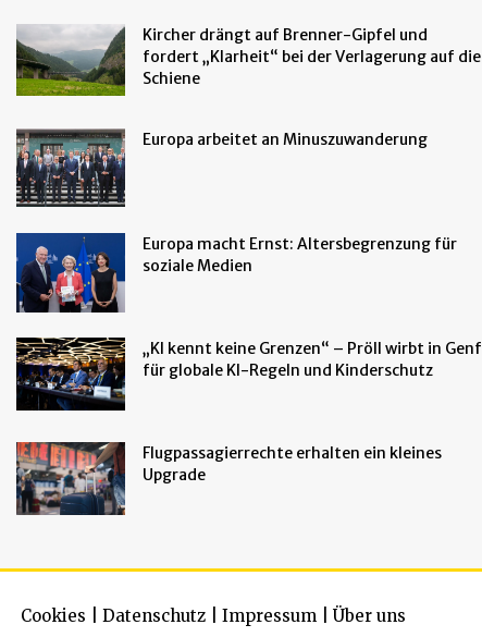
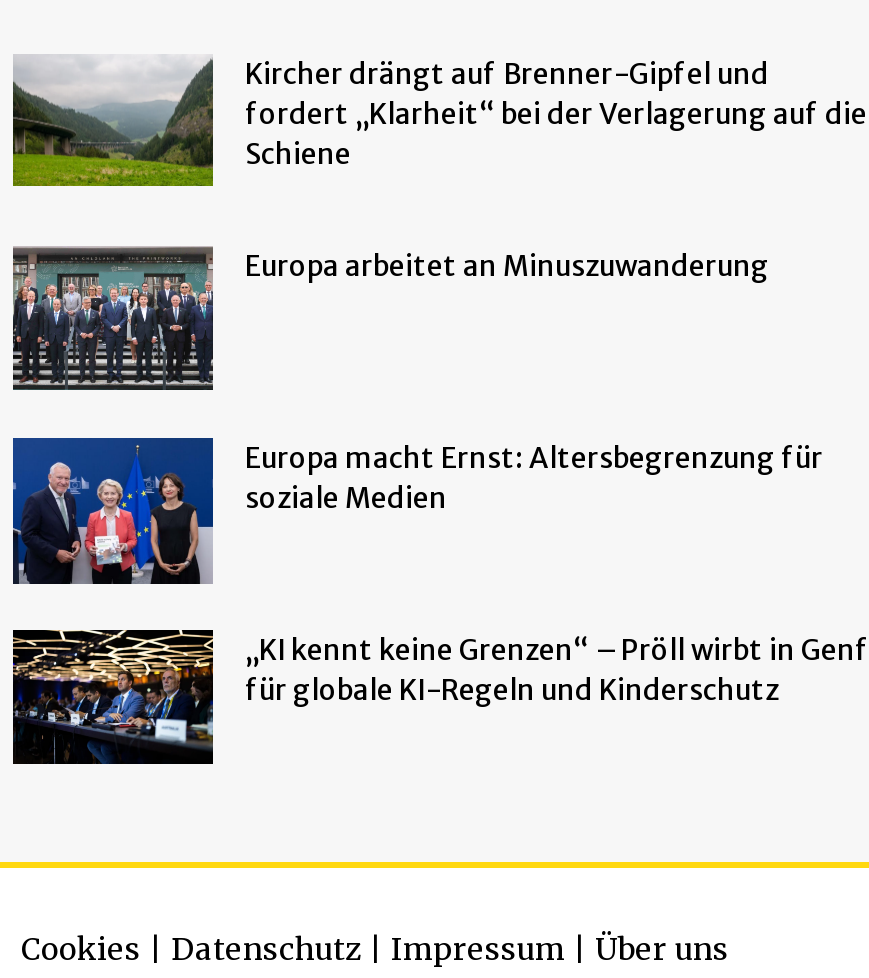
- [image]
- Flugpassagierrechte erhalten ein kleines
- Upgrade
